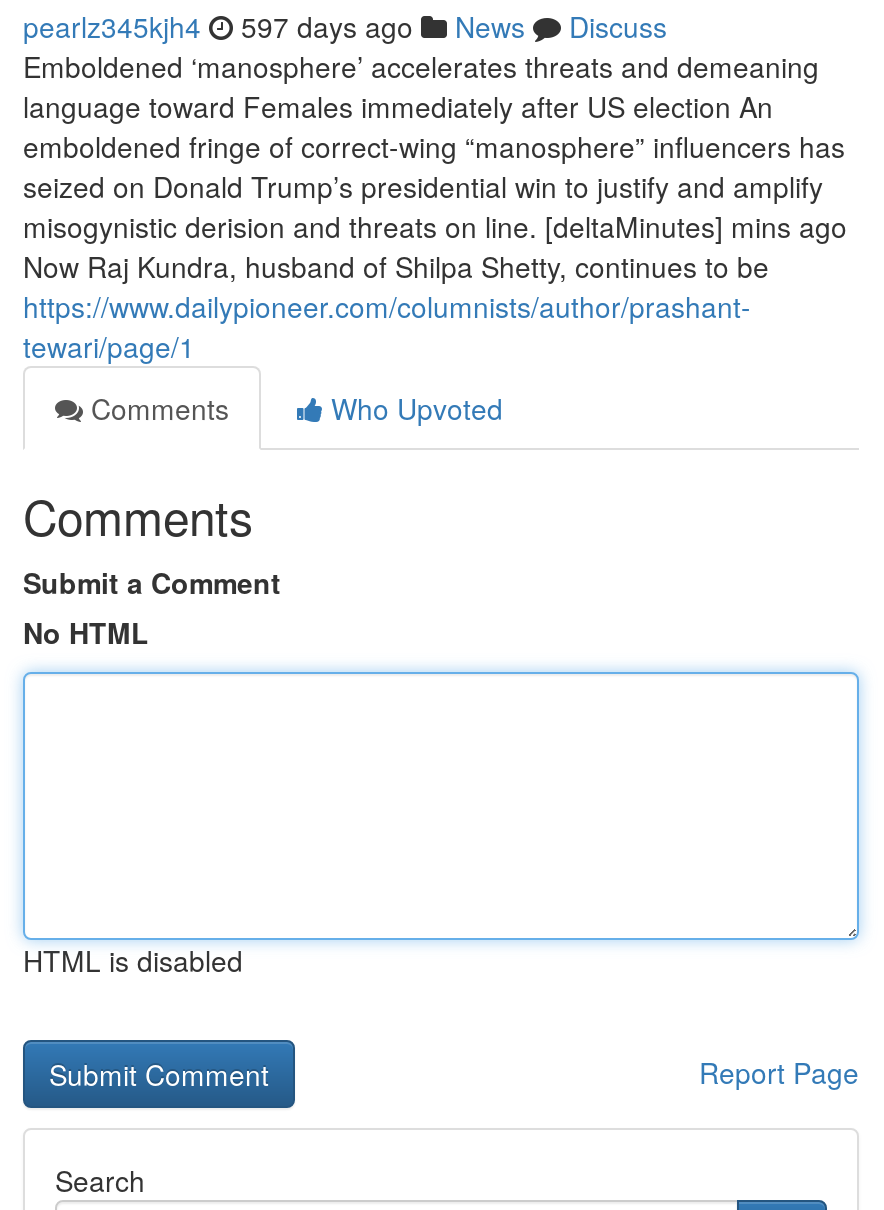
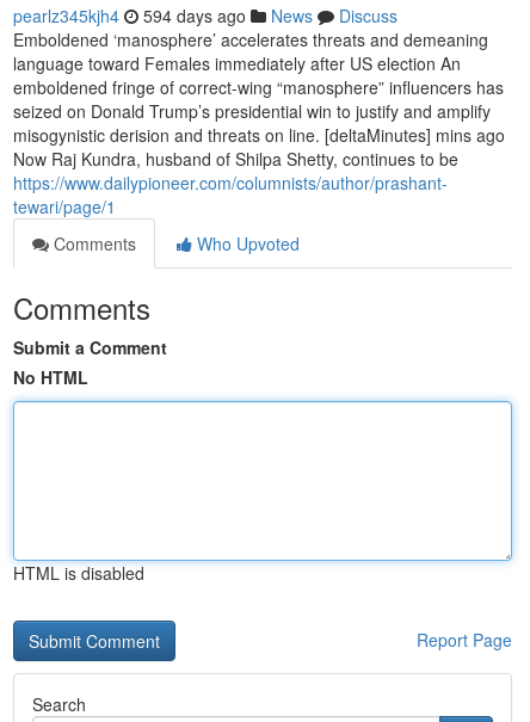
- pearlz345kjh4 597 days ago News Discuss
+ pearlz345kjh4 594 days ago News Discuss
